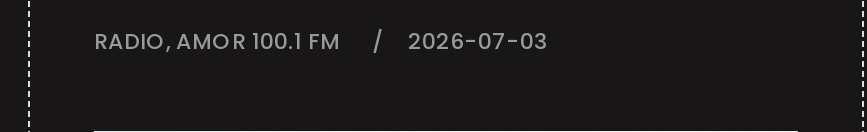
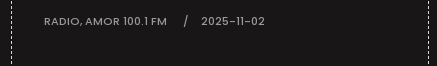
- 2026-07-03
+ 2025-11-02
